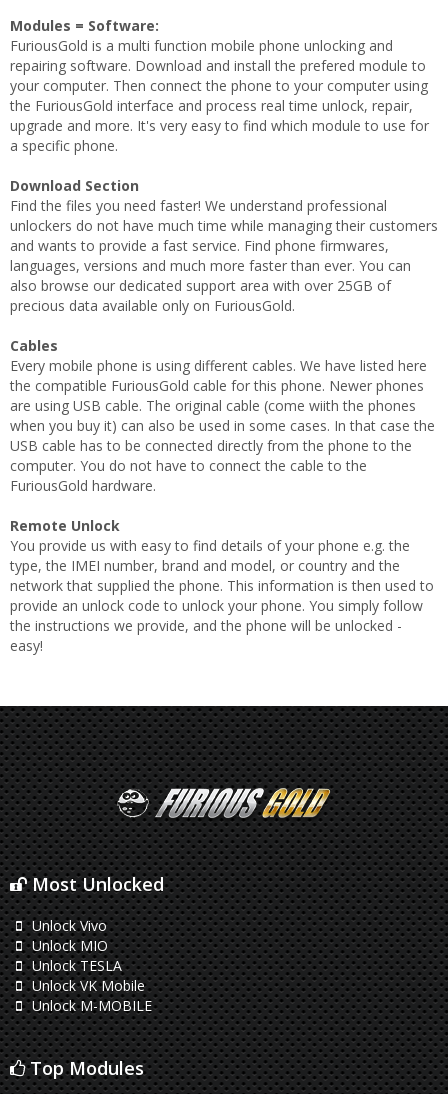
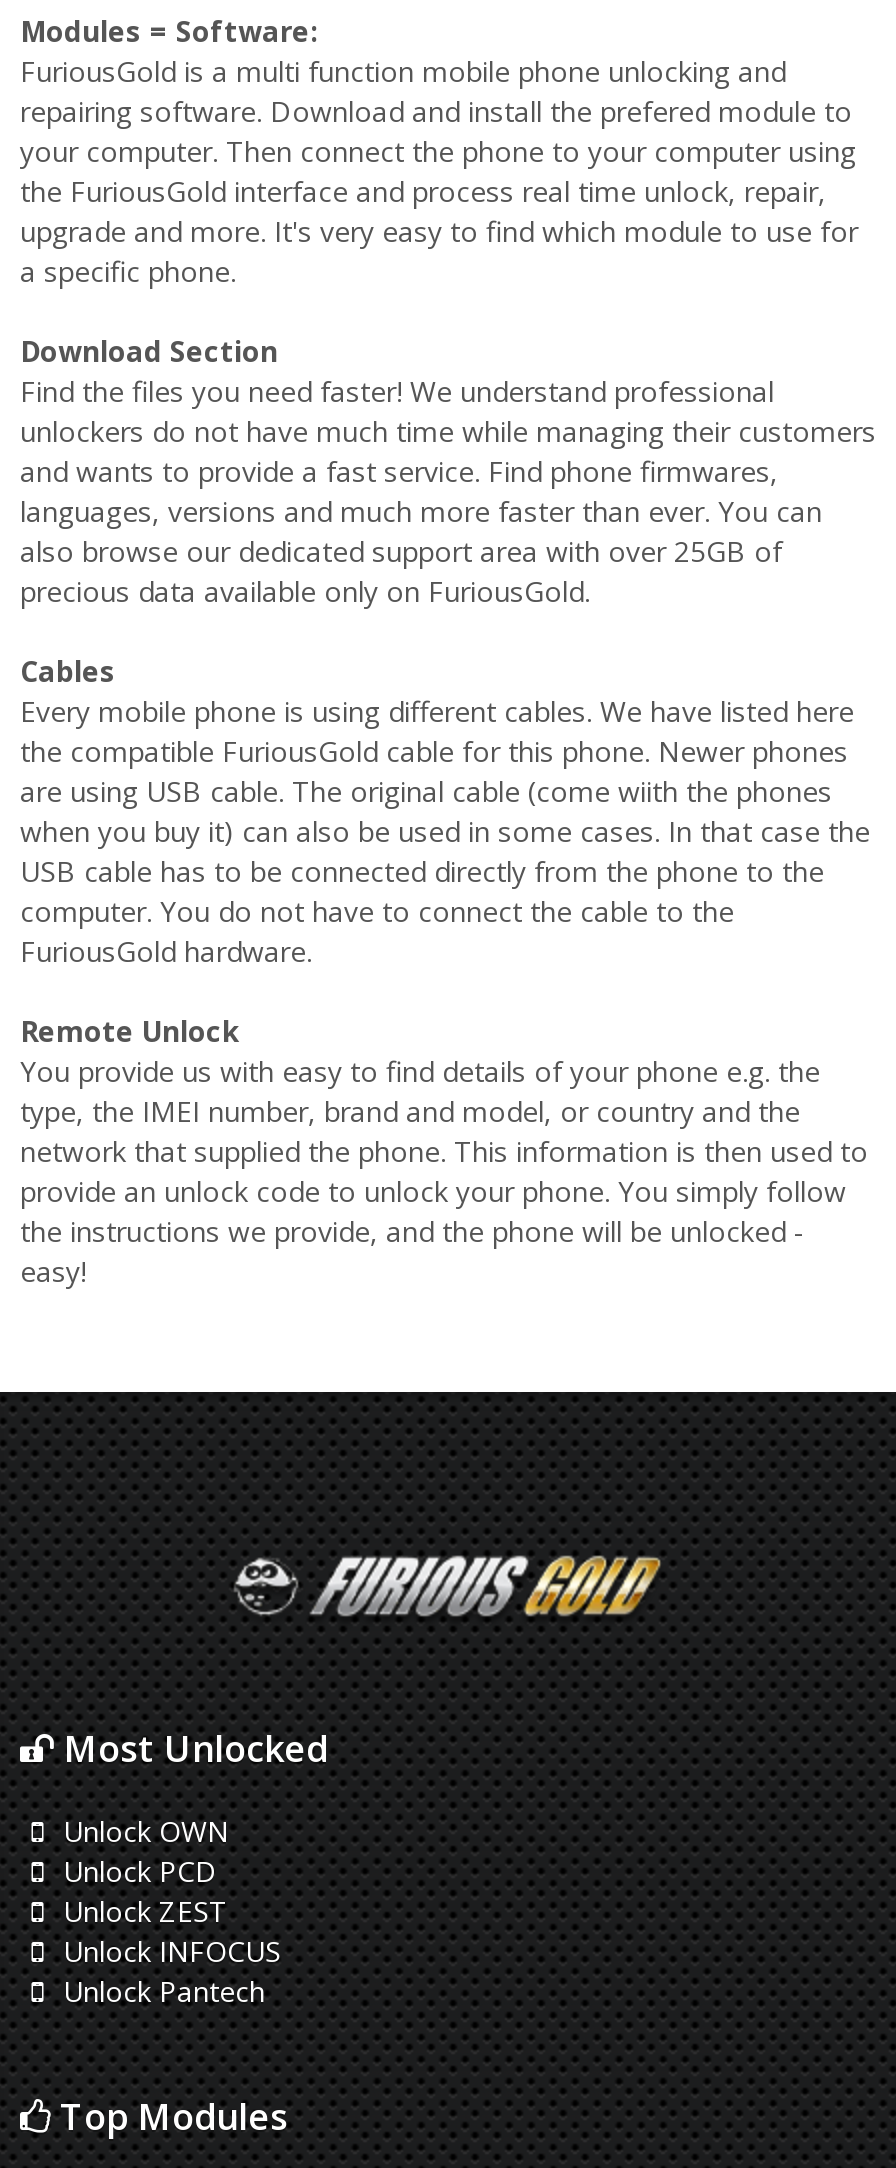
- Unlock Vivo
- Unlock MIO
- Unlock TESLA
- Unlock VK Mobile
- Unlock M-MOBILE
+ Unlock OWN
+ Unlock PCD
+ Unlock ZEST
+ Unlock INFOCUS
+ Unlock Pantech
